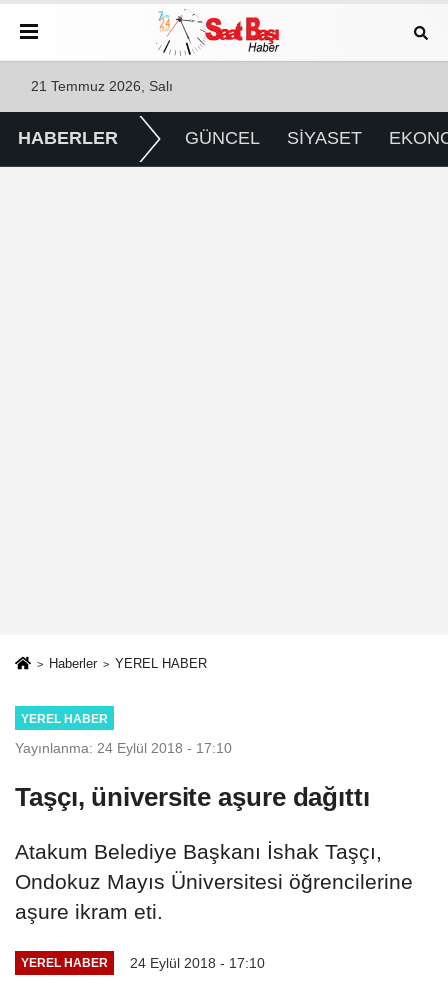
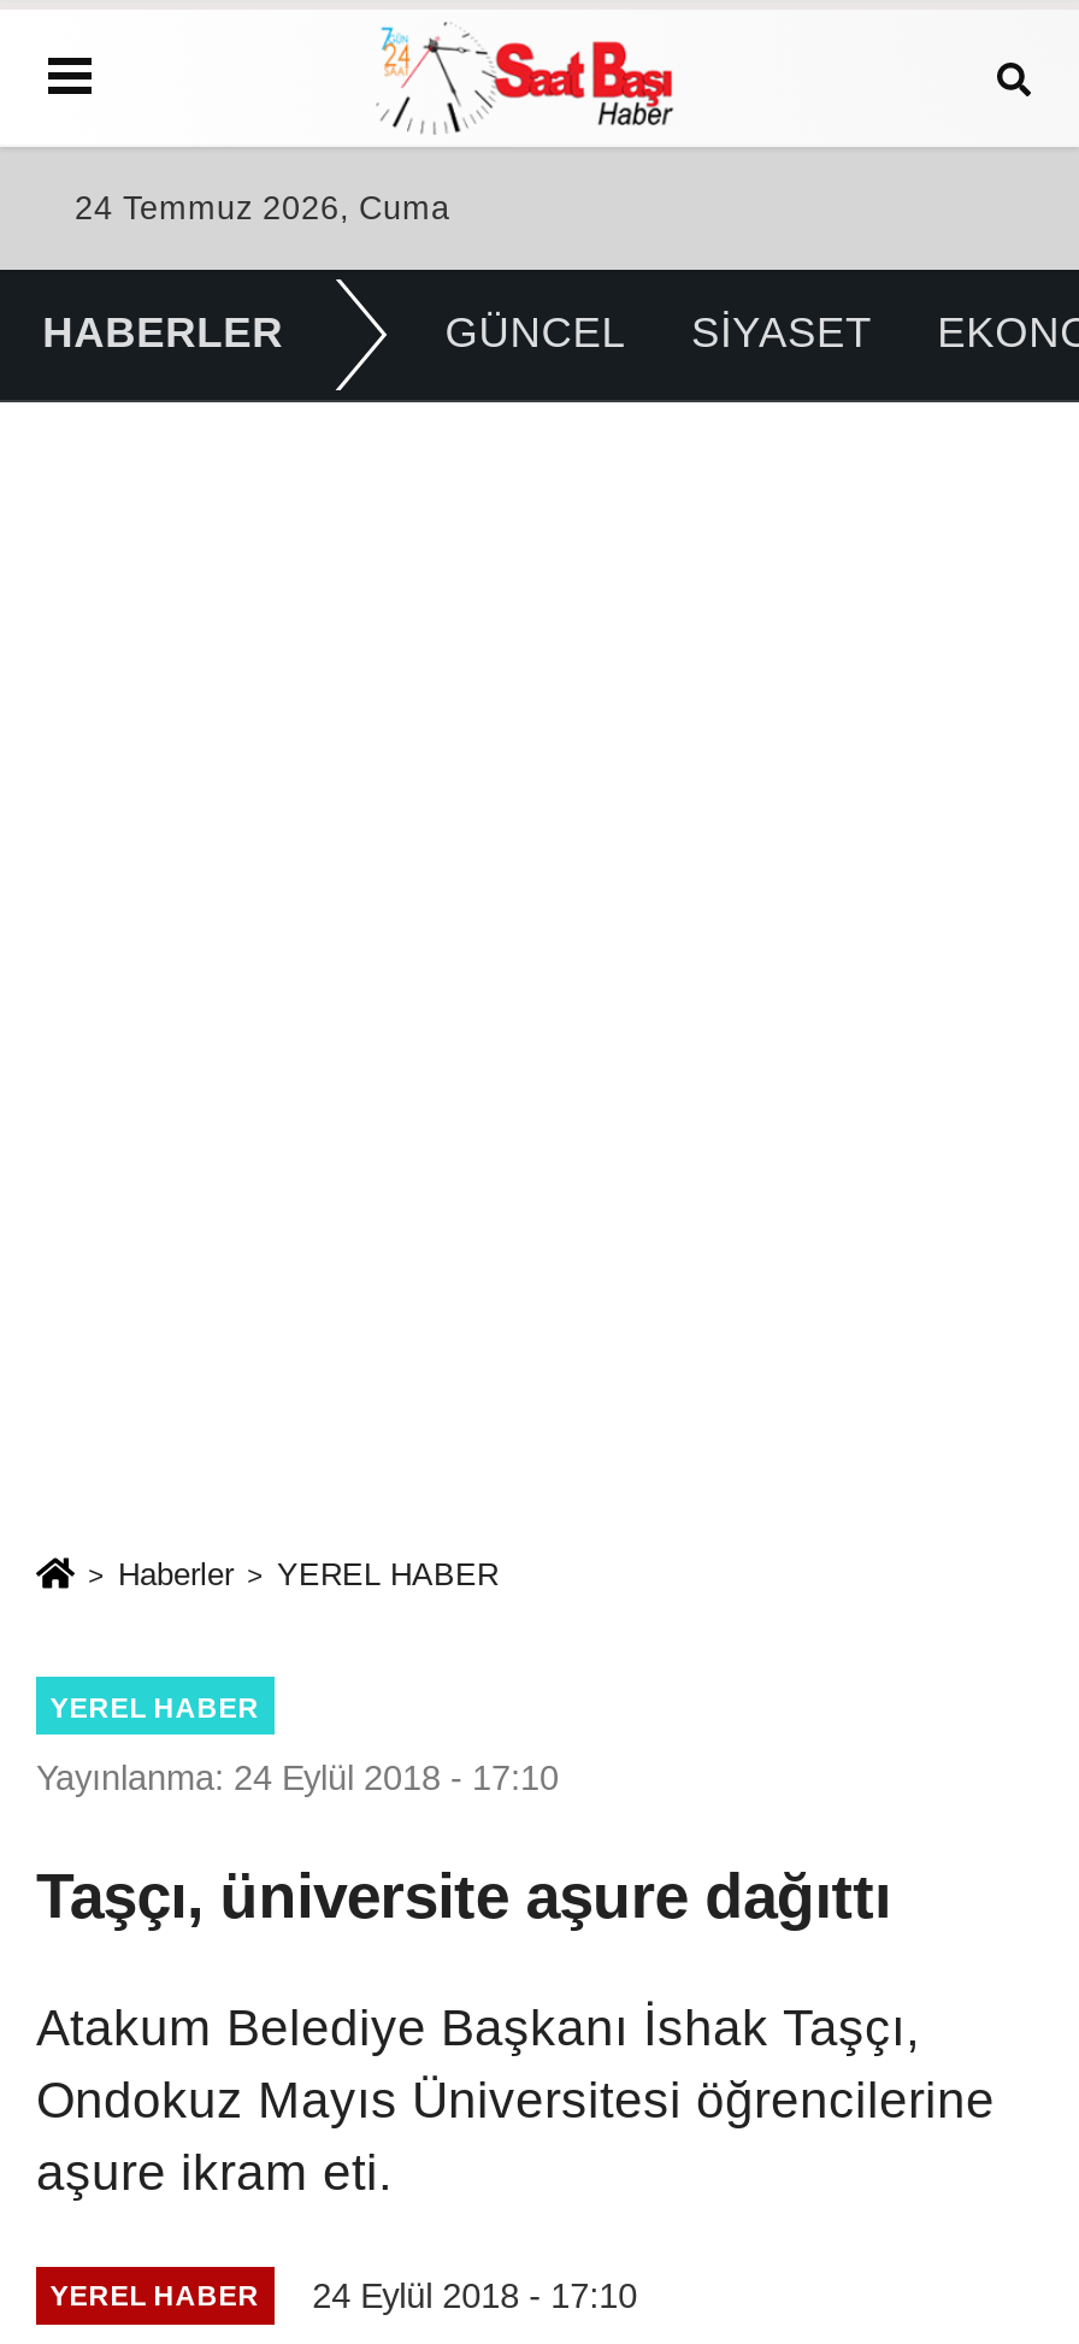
- 21 Temmuz 2026, Salı
+ 24 Temmuz 2026, Cuma
